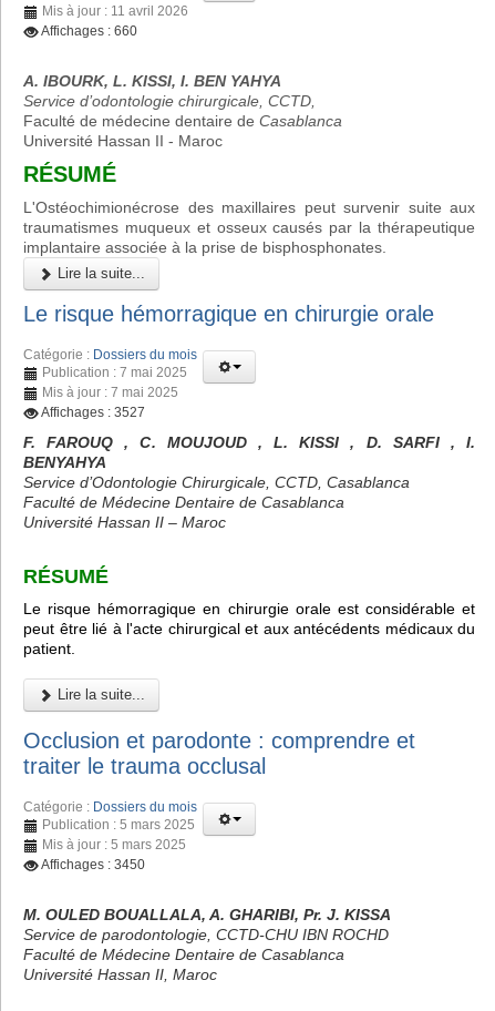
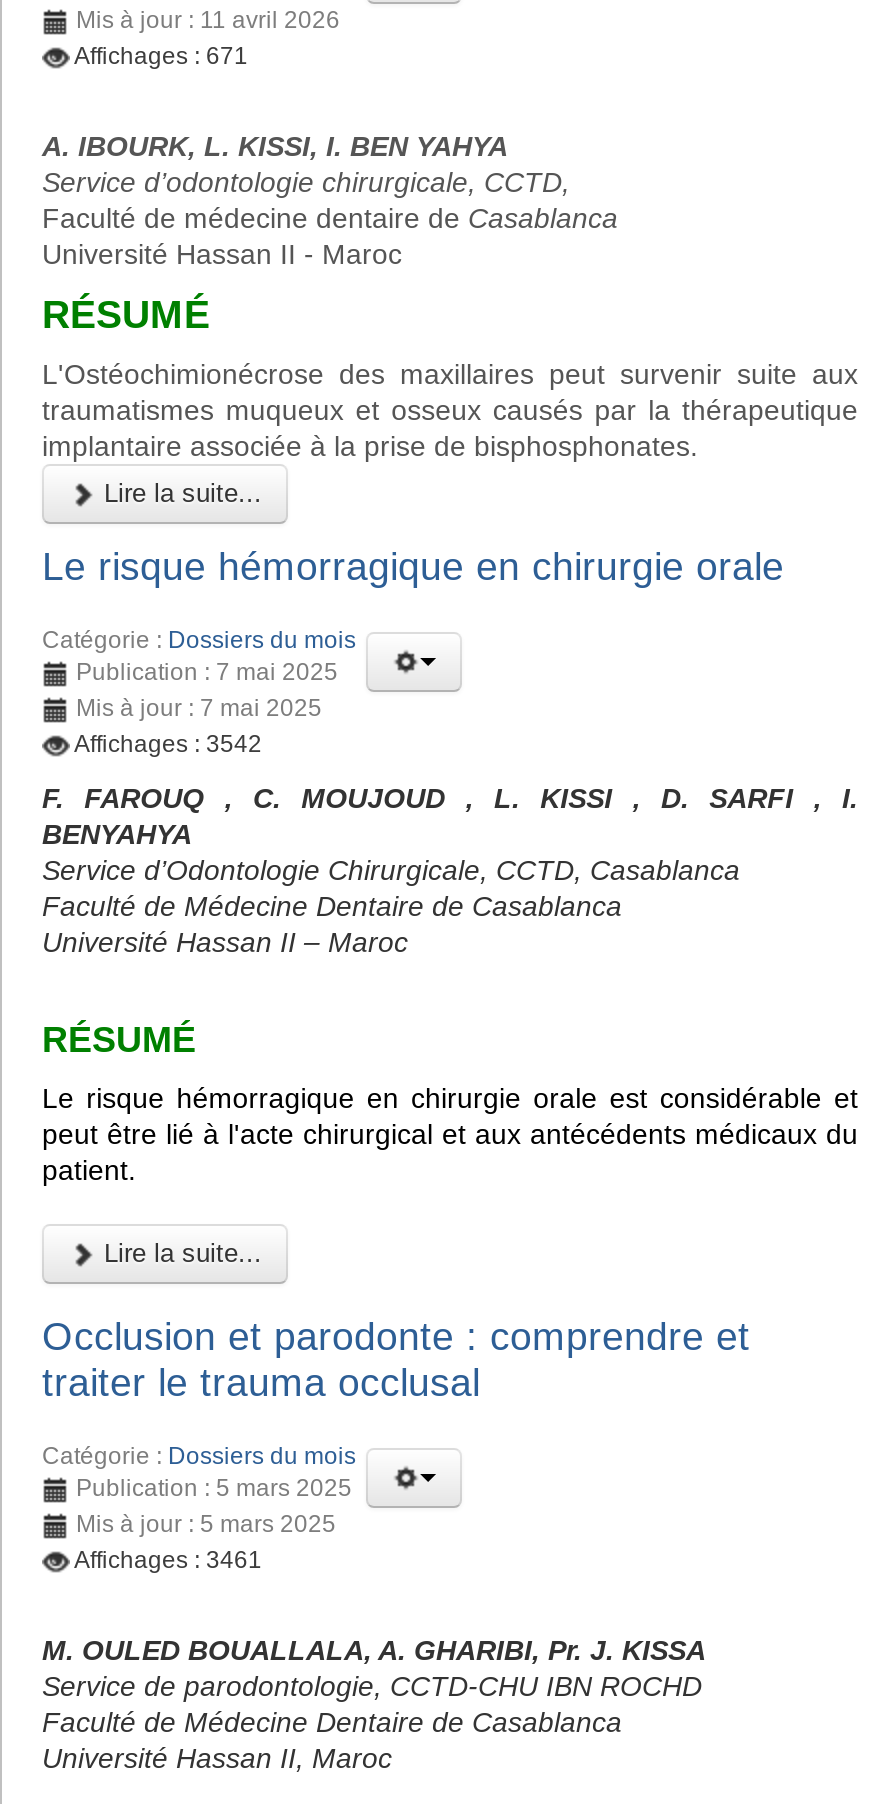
- Affichages : 660
+ Affichages : 671

- Affichages : 3527
+ Affichages : 3542

- Affichages : 3450
+ Affichages : 3461
